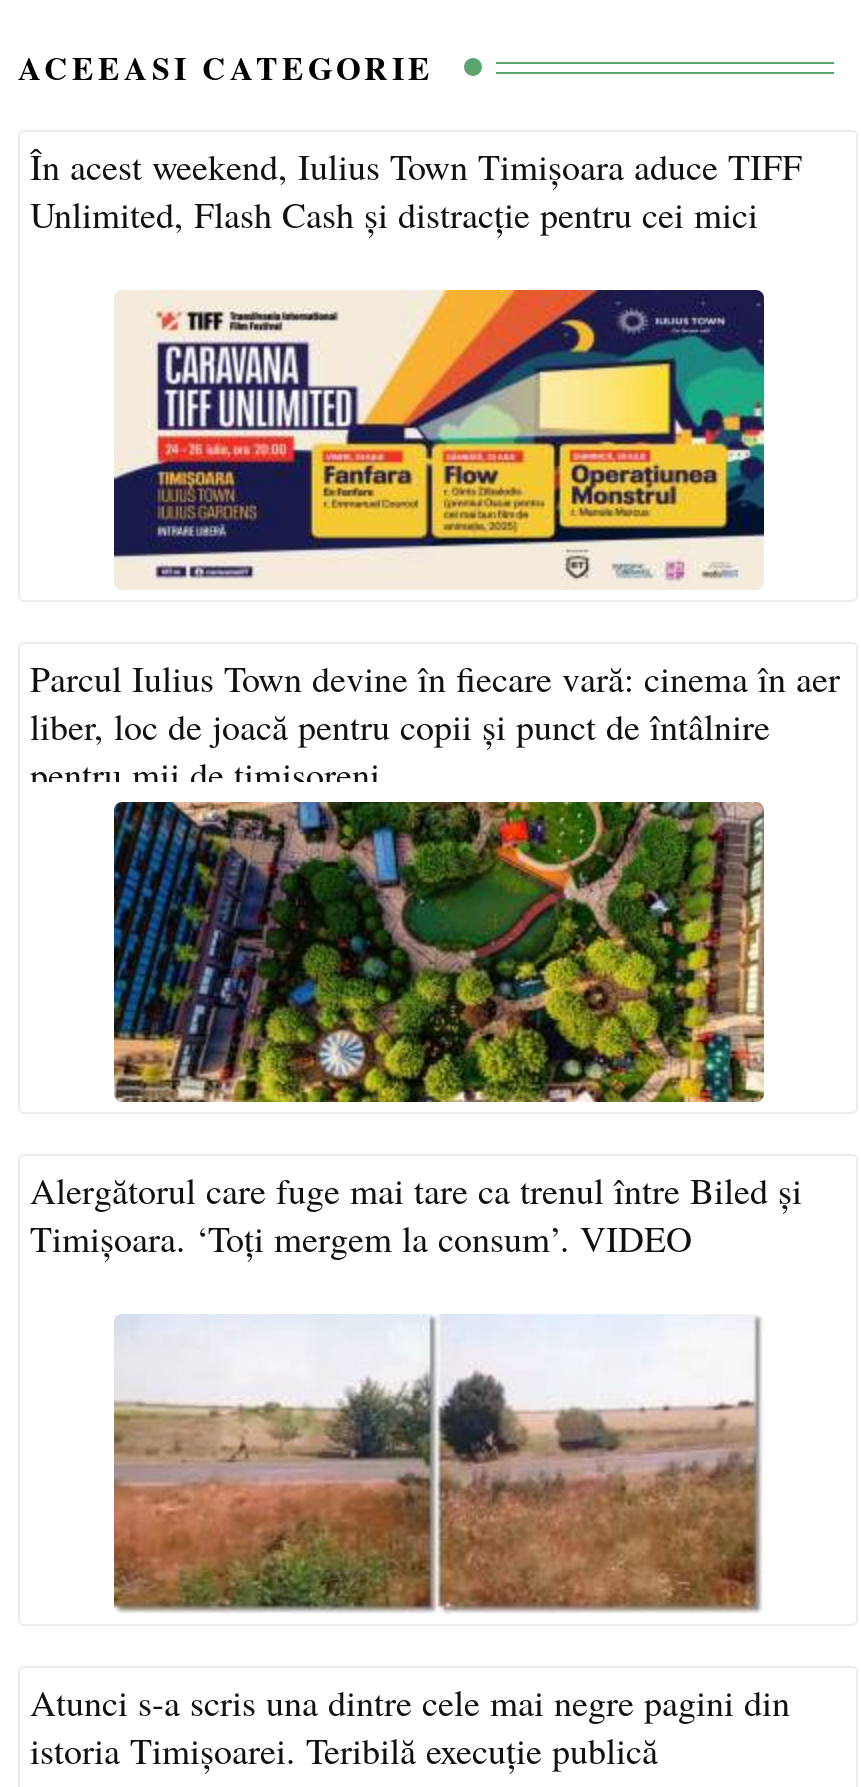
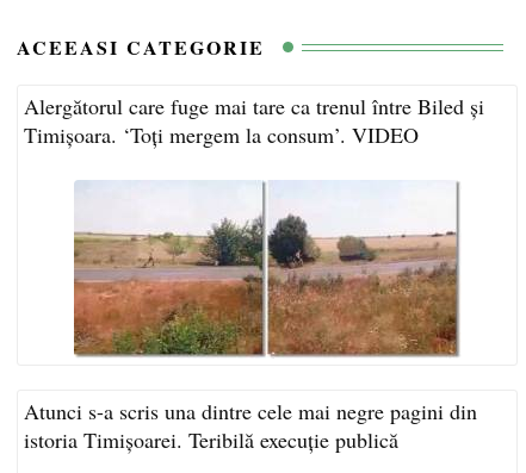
- În acest weekend, Iulius Town Timișoara aduce TIFF
- Unlimited, Flash Cash și distracție pentru cei mici

- [image]
- Parcul Iulius Town devine în fiecare vară: cinema în aer
- liber, loc de joacă pentru copii și punct de întâlnire
- pentru mii de timișoreni

- [image]
